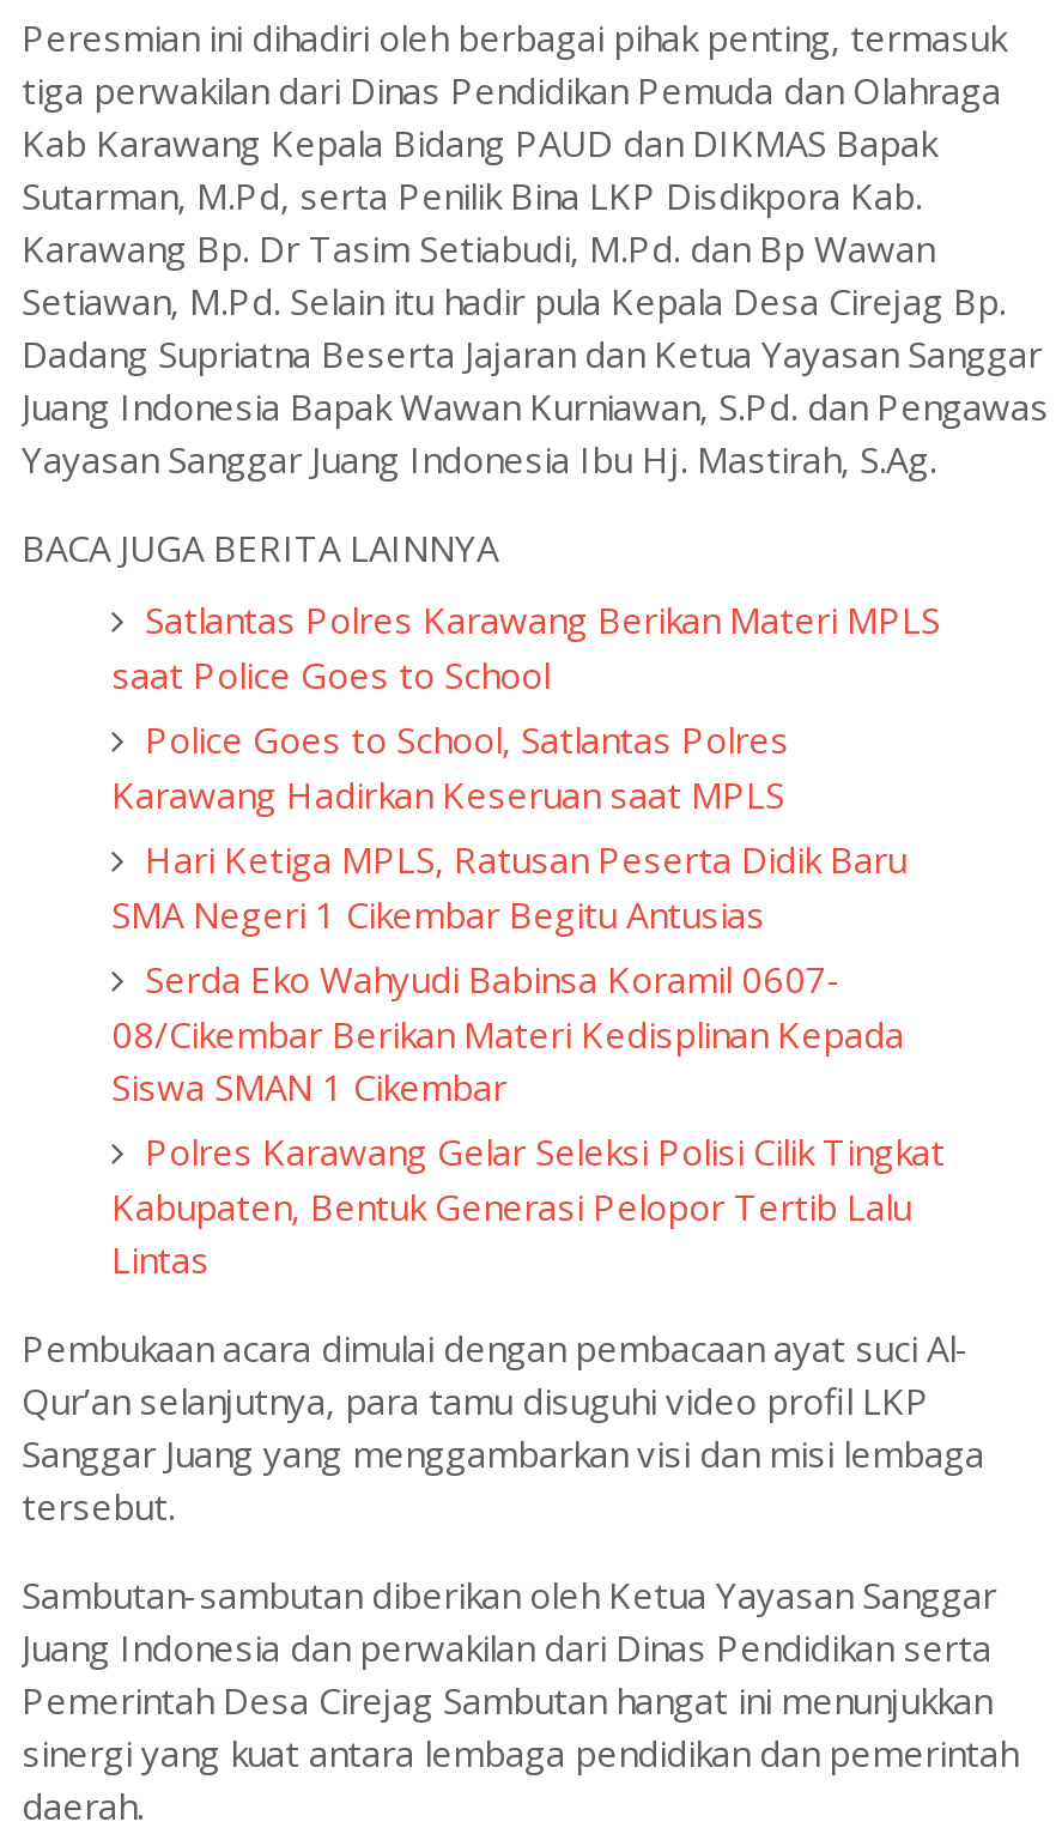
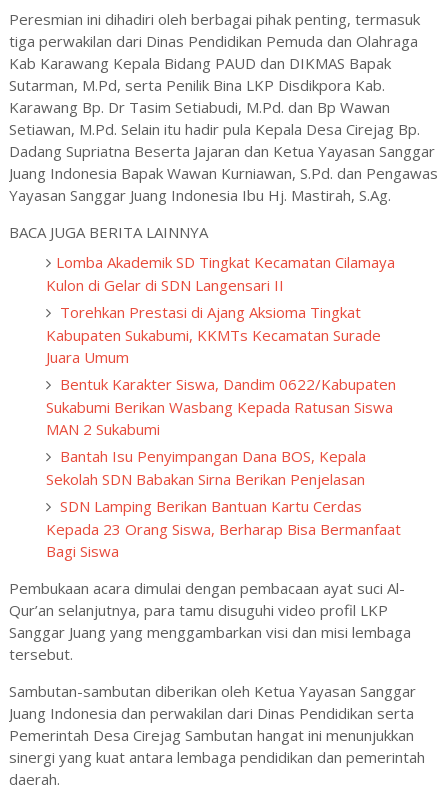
- Satlantas Polres Karawang Berikan Materi MPLS
- saat Police Goes to School
- Police Goes to School, Satlantas Polres
- Karawang Hadirkan Keseruan saat MPLS
- Hari Ketiga MPLS, Ratusan Peserta Didik Baru
- SMA Negeri 1 Cikembar Begitu Antusias
- Serda Eko Wahyudi Babinsa Koramil 0607-
- 08/Cikembar Berikan Materi Kedisplinan Kepada
- Siswa SMAN 1 Cikembar
- Polres Karawang Gelar Seleksi Polisi Cilik Tingkat
- Kabupaten, Bentuk Generasi Pelopor Tertib Lalu
- Lintas
+ Lomba Akademik SD Tingkat Kecamatan Cilamaya
+ Kulon di Gelar di SDN Langensari II
+ Torehkan Prestasi di Ajang Aksioma Tingkat
+ Kabupaten Sukabumi, KKMTs Kecamatan Surade
+ Juara Umum
+ Bentuk Karakter Siswa, Dandim 0622/Kabupaten
+ Sukabumi Berikan Wasbang Kepada Ratusan Siswa
+ MAN 2 Sukabumi
+ Bantah Isu Penyimpangan Dana BOS, Kepala
+ Sekolah SDN Babakan Sirna Berikan Penjelasan
+ SDN Lamping Berikan Bantuan Kartu Cerdas
+ Kepada 23 Orang Siswa, Berharap Bisa Bermanfaat
+ Bagi Siswa
